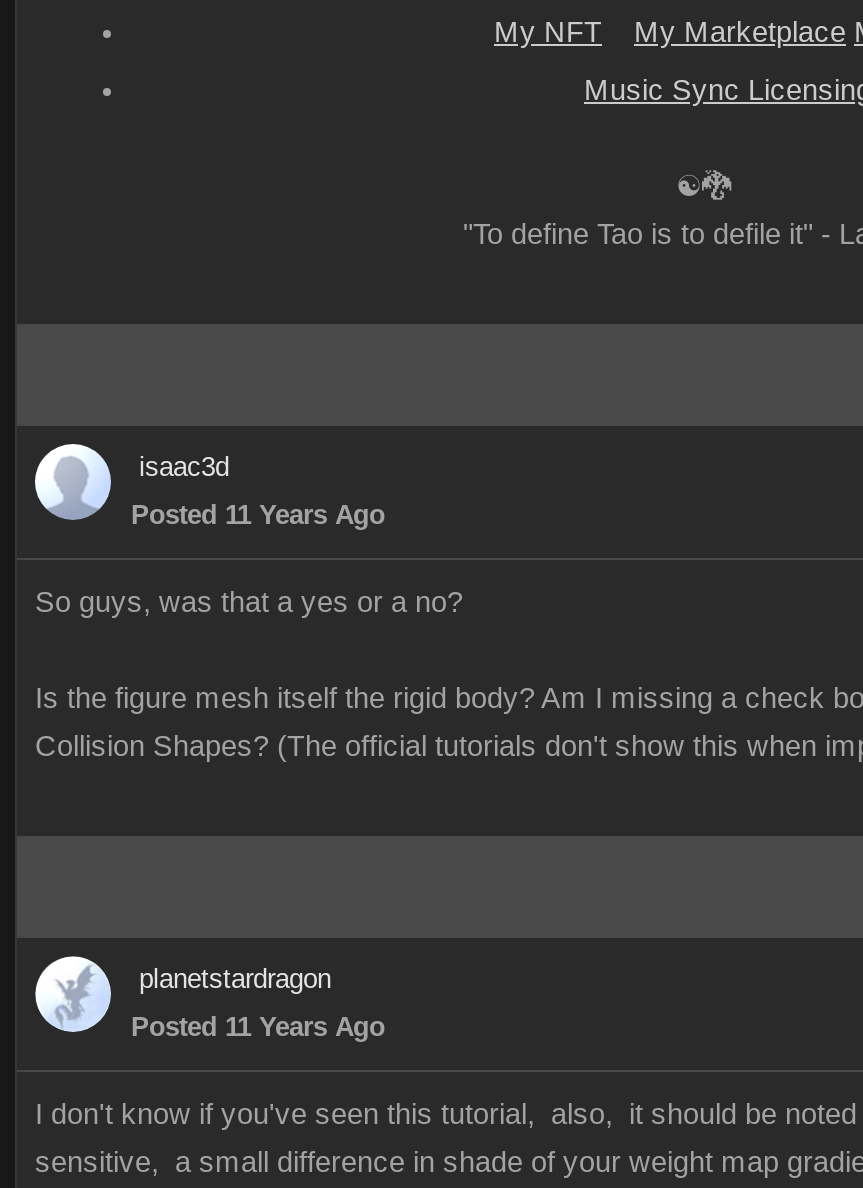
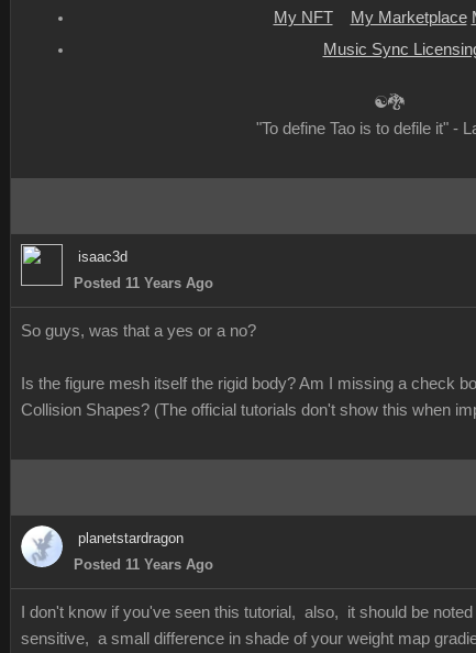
- [image]
+ [image]
